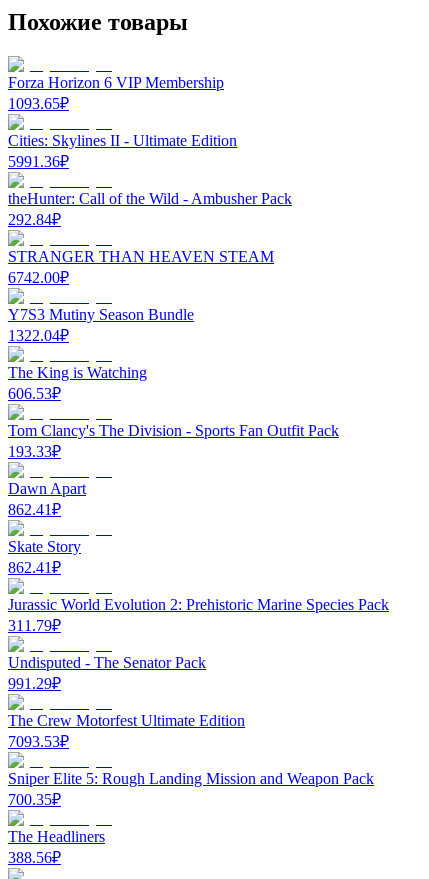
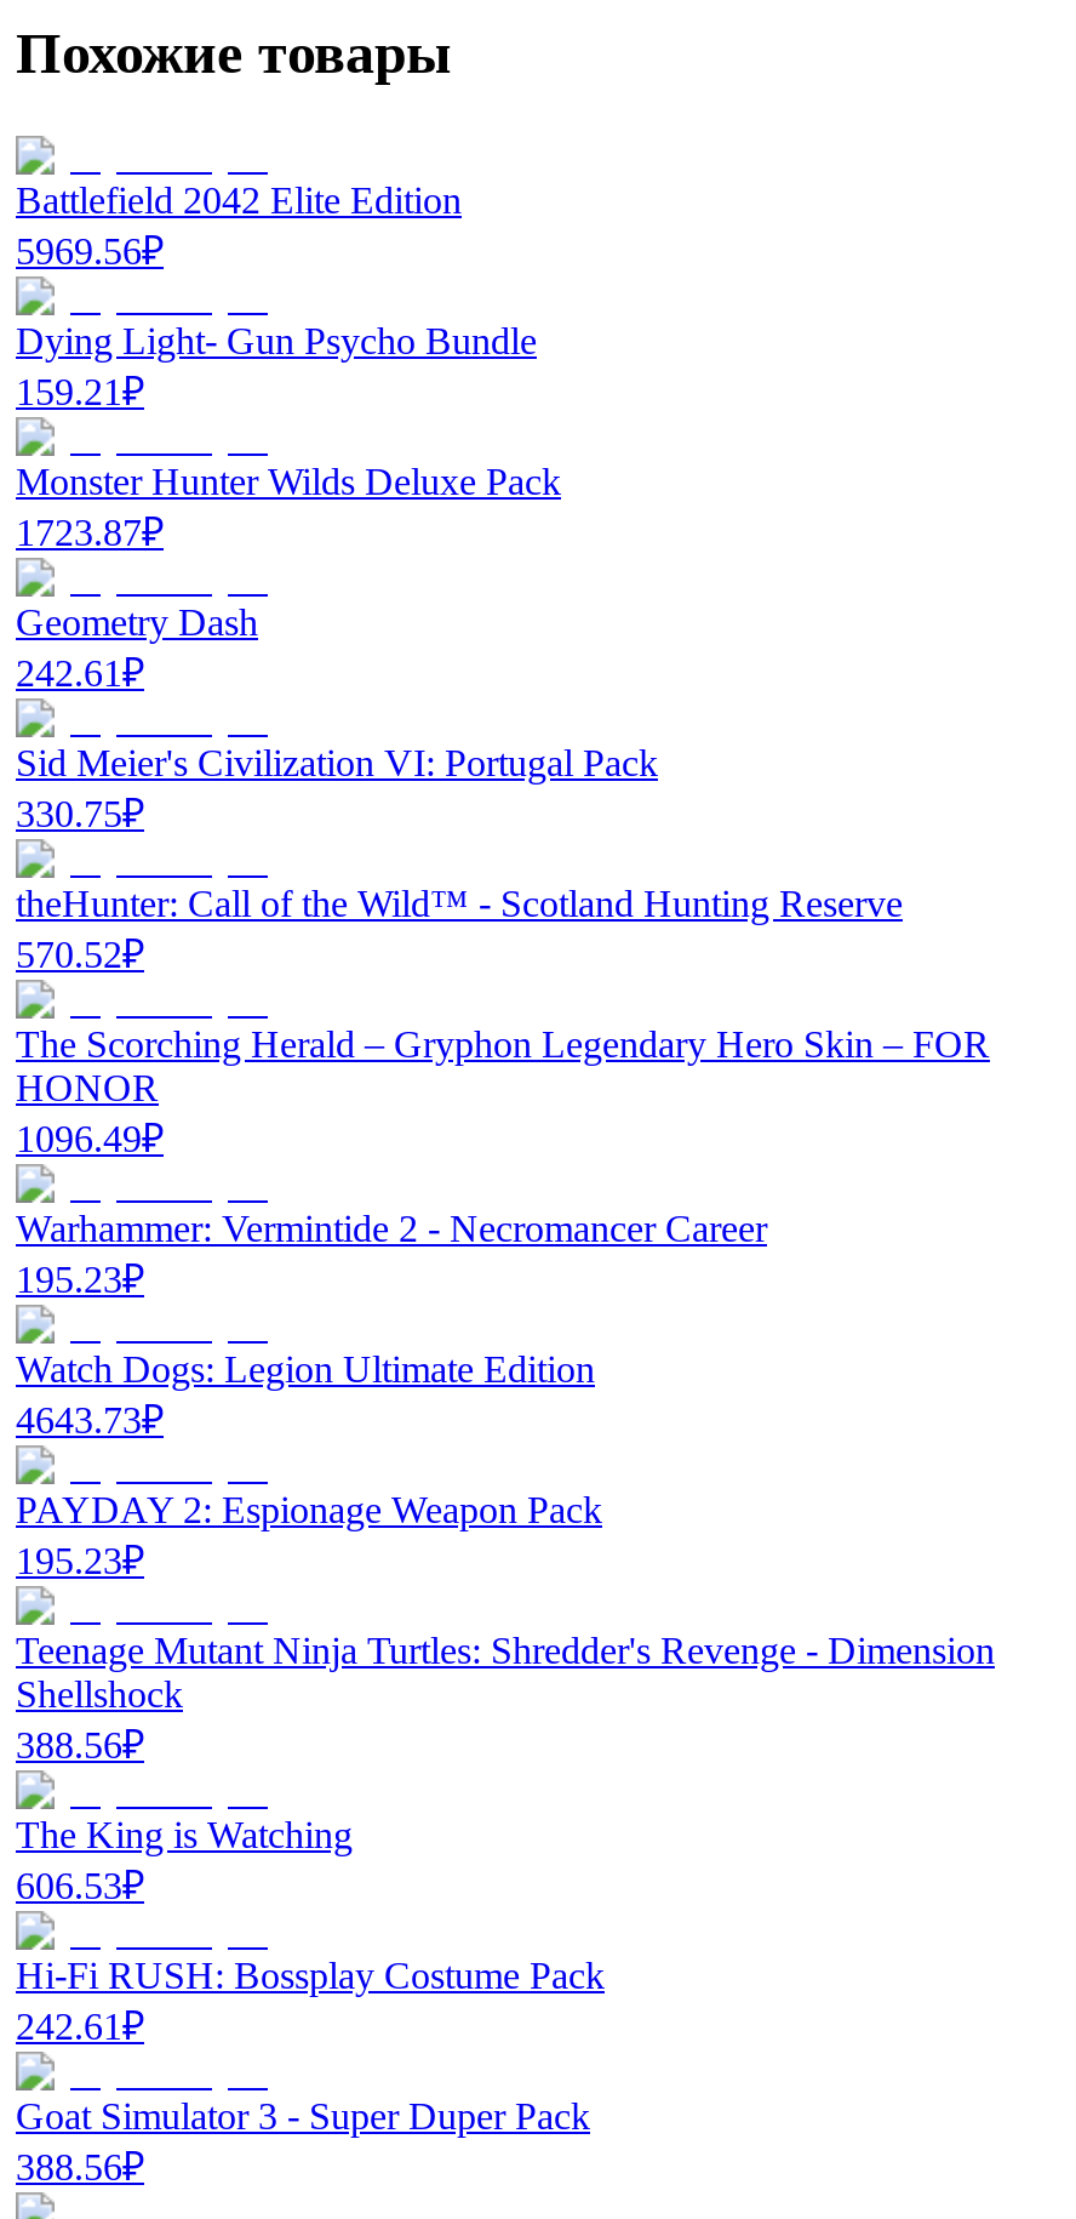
- Forza Horizon 6 VIP Membership
- 1093.65₽
- Cities: Skylines II - Ultimate Edition
- 5991.36₽
- theHunter: Call of the Wild - Ambusher Pack
- 292.84₽
- STRANGER THAN HEAVEN STEAM
- 6742.00₽
- Y7S3 Mutiny Season Bundle
- 1322.04₽
+ Battlefield 2042 Elite Edition
+ 5969.56₽
+ Dying Light- Gun Psycho Bundle
+ 159.21 ₽
+ Monster Hunter Wilds Deluxe Pack
+ 1723.87₽
+ Geometry Dash
+ 242.61 ₽
+ Sid Meier's Civilization VI: Portugal Pack
+ 330.75₽
+ theHunter: Call of the Wild™ - Scotland Hunting Reserve
+ 570.52₽
+ The Scorching Herald – Gryphon Legendary Hero Skin – FOR
+ HONOR
+ 1096.49₽
+ Warhammer: Vermintide 2 - Necromancer Career
+ 195.23₽
+ Watch Dogs: Legion Ultimate Edition
+ 4643.73₽
+ PAYDAY 2: Espionage Weapon Pack
+ 195.23₽
+ Teenage Mutant Ninja Turtles: Shredder's Revenge - Dimension
+ Shellshock
+ 388.56₽

moved down: The King is Watching | 606.53₽

- Tom Clancy's The Division - Sports Fan Outfit Pack
- 193.33₽
- Dawn Apart
- 862.41 ₽
- Skate Story
- 862.41 ₽
- Jurassic World Evolution 2: Prehistoric Marine Species Pack
- 311.79₽
- Undisputed - The Senator Pack
- 991.29₽
- The Crew Motorfest Ultimate Edition
- 7093.53₽
- Sniper Elite 5: Rough Landing Mission and Weapon Pack
- 700.35₽
- The Headliners
+ Hi-Fi RUSH: Bossplay Costume Pack
+ 242.61 ₽
+ Goat Simulator 3 - Super Duper Pack
